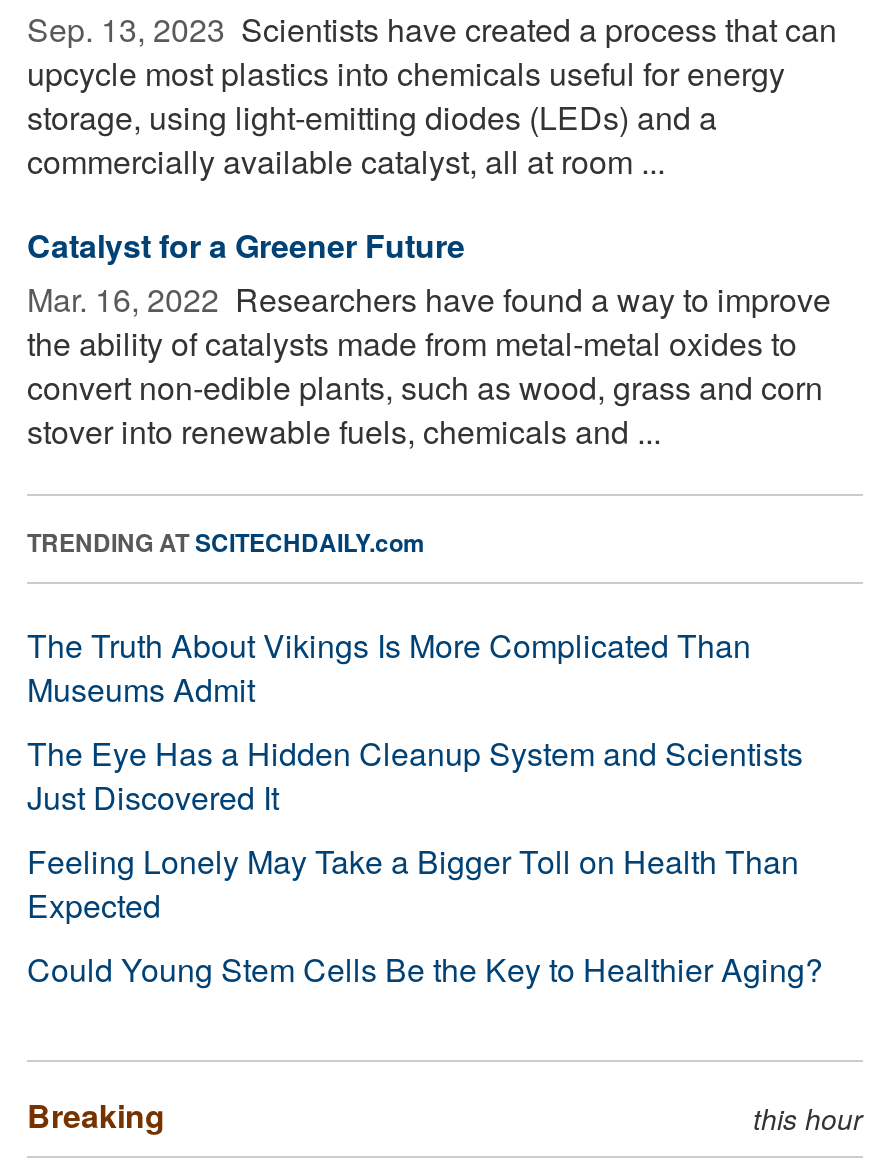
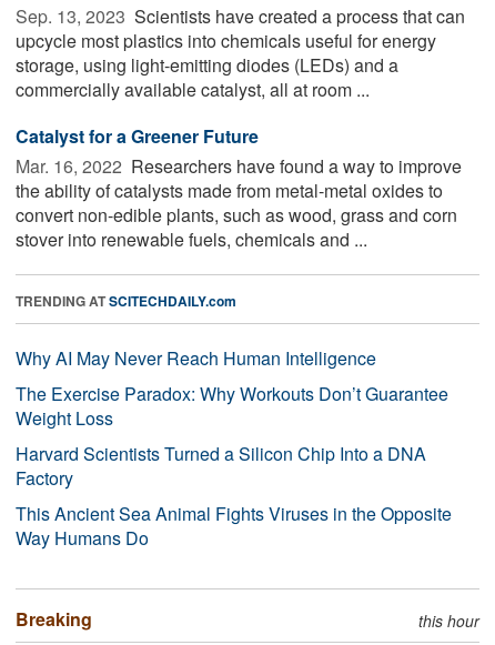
- The Truth About Vikings Is More Complicated Than
- Museums Admit
- The Eye Has a Hidden Cleanup System and Scientists
- Just Discovered It
- Feeling Lonely May Take a Bigger Toll on Health Than
- Expected
- Could Young Stem Cells Be the Key to Healthier Aging?
+ Why AI May Never Reach Human Intelligence
+ The Exercise Paradox: Why Workouts Don’t Guarantee
+ Weight Loss
+ Harvard Scientists Turned a Silicon Chip Into a DNA
+ Factory
+ This Ancient Sea Animal Fights Viruses in the Opposite
+ Way Humans Do
